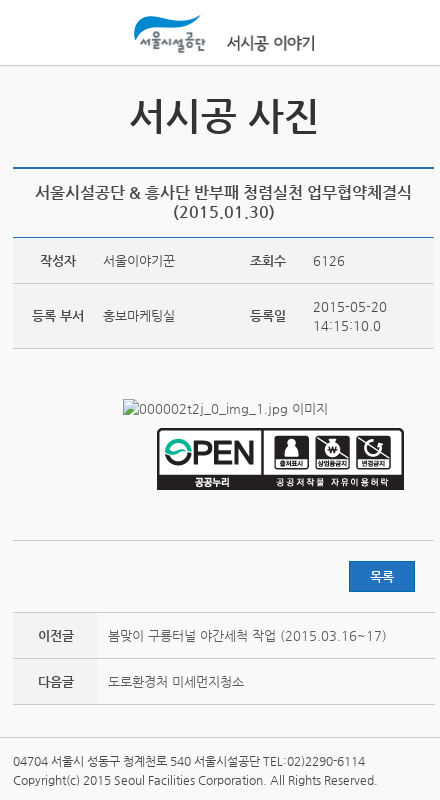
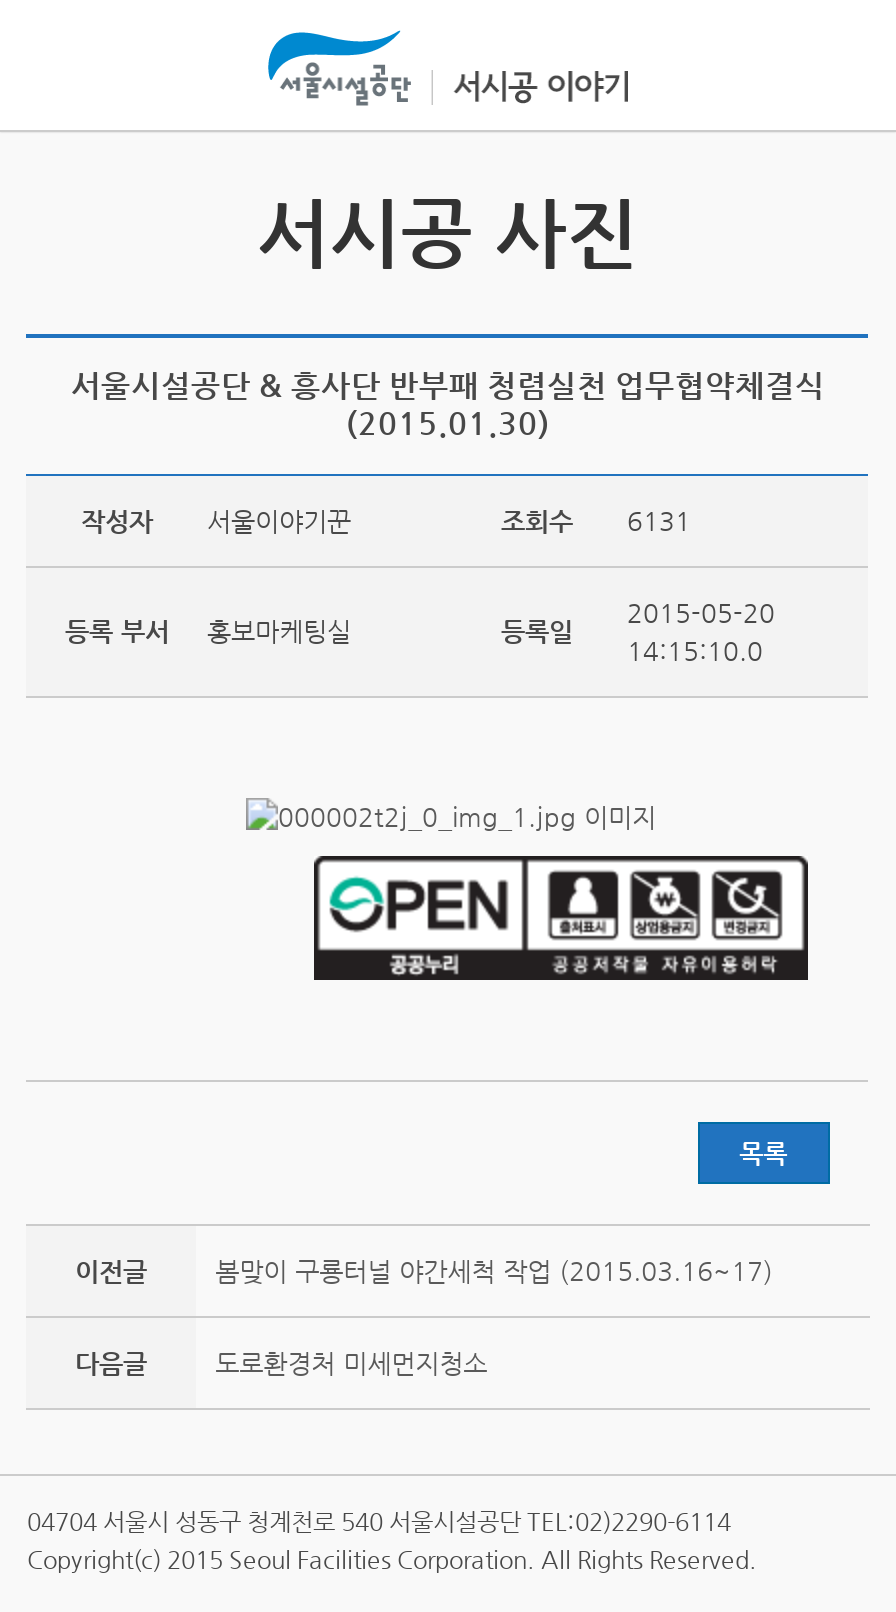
- 조회수 6126
+ 조회수 6131
